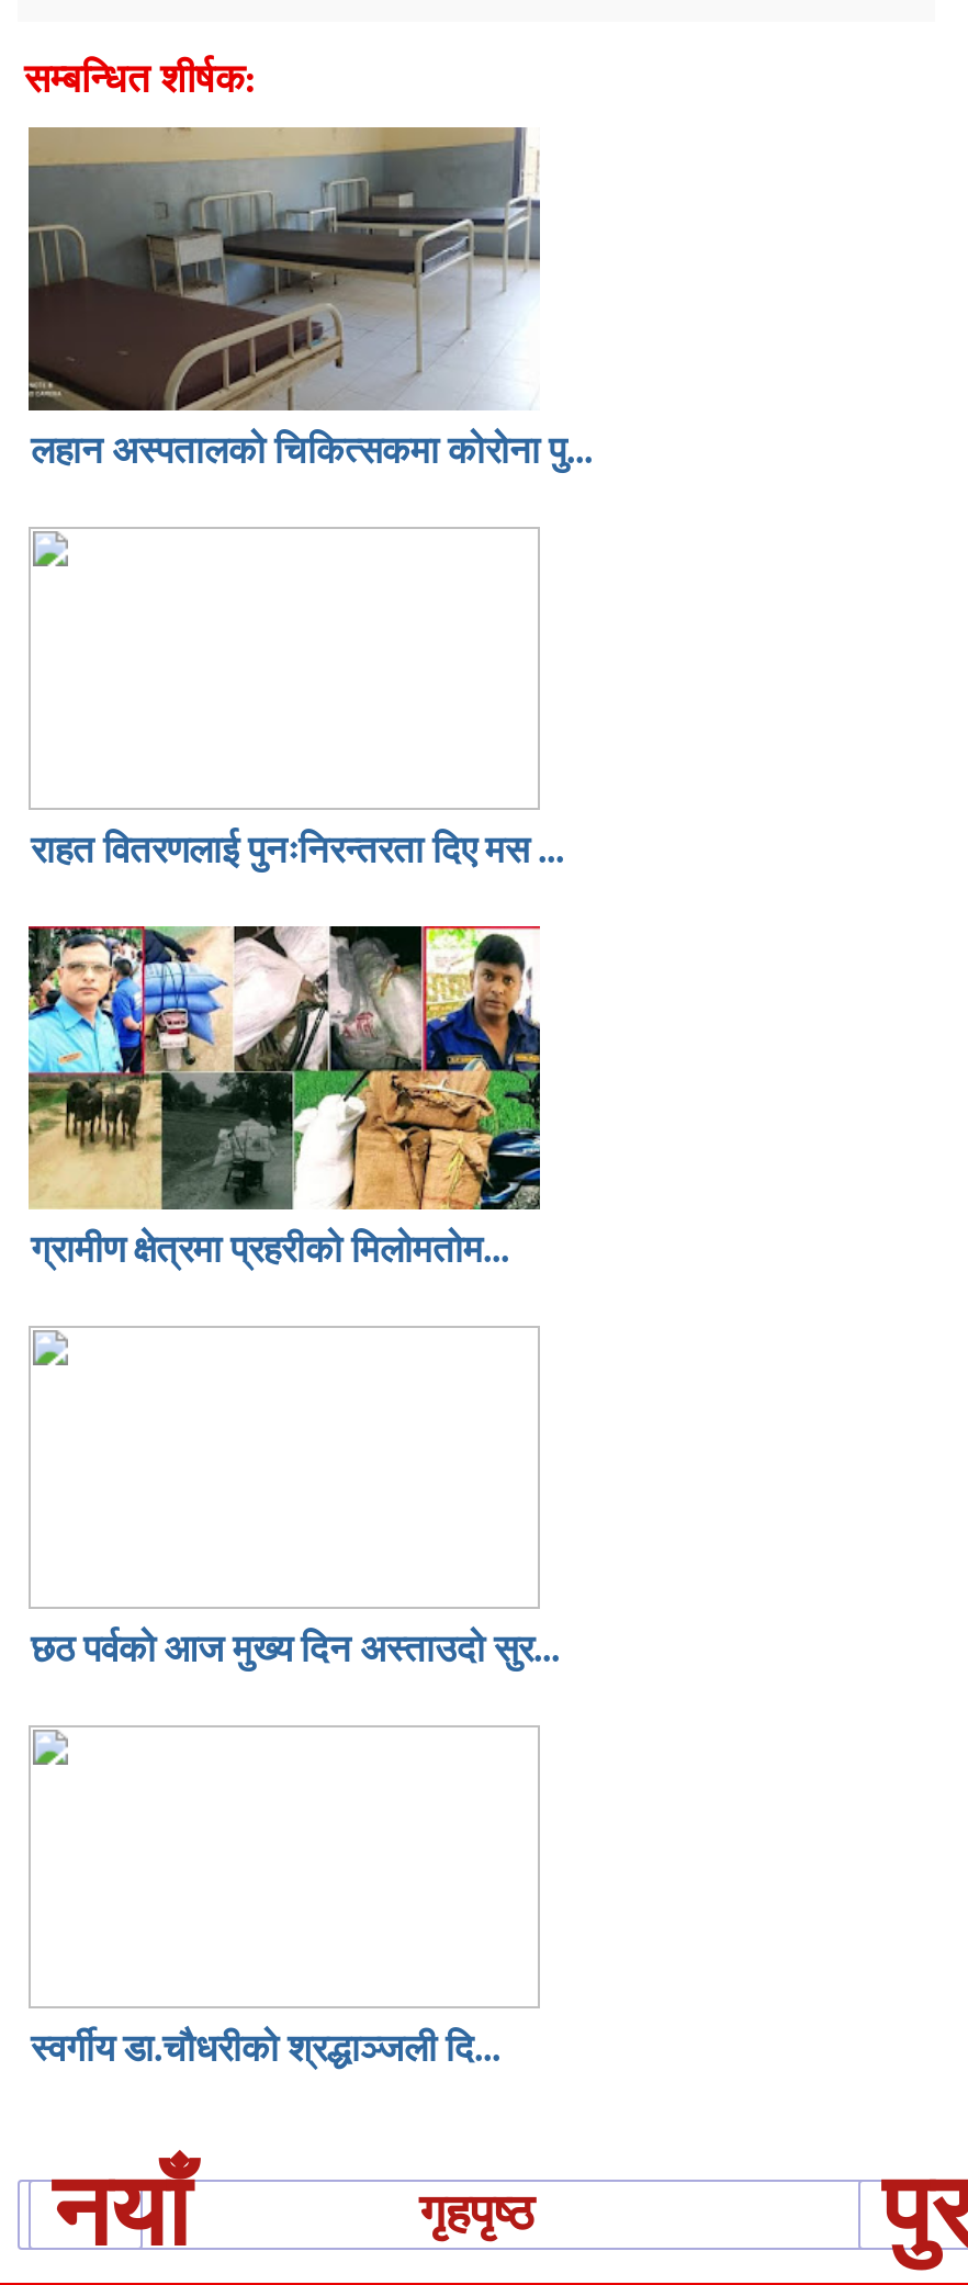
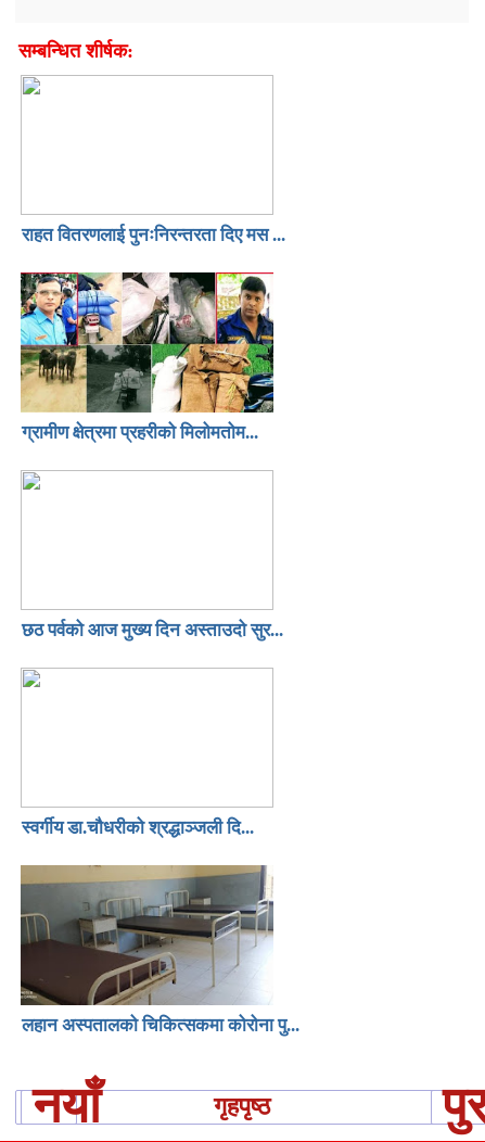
moved down: [image] | लहान अस्पतालको चिकित्सकमा कोरोना पु...

moved up: [image] | राहत वितरणलाई पुनःनिरन्तरता दिए मस ... | ग्रामीण क्षेत्रमा प्रहरीको मिलोमतोम... | छठ पर्वको आज मुख्य दिन अस्ताउदो सुर... | स्वर्गीय डा.चौधरीको श्रद्धाञ्जली दि...
